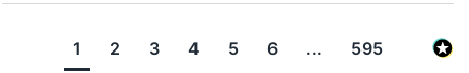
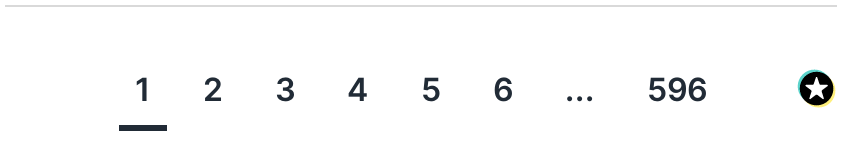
- 595
+ 596
